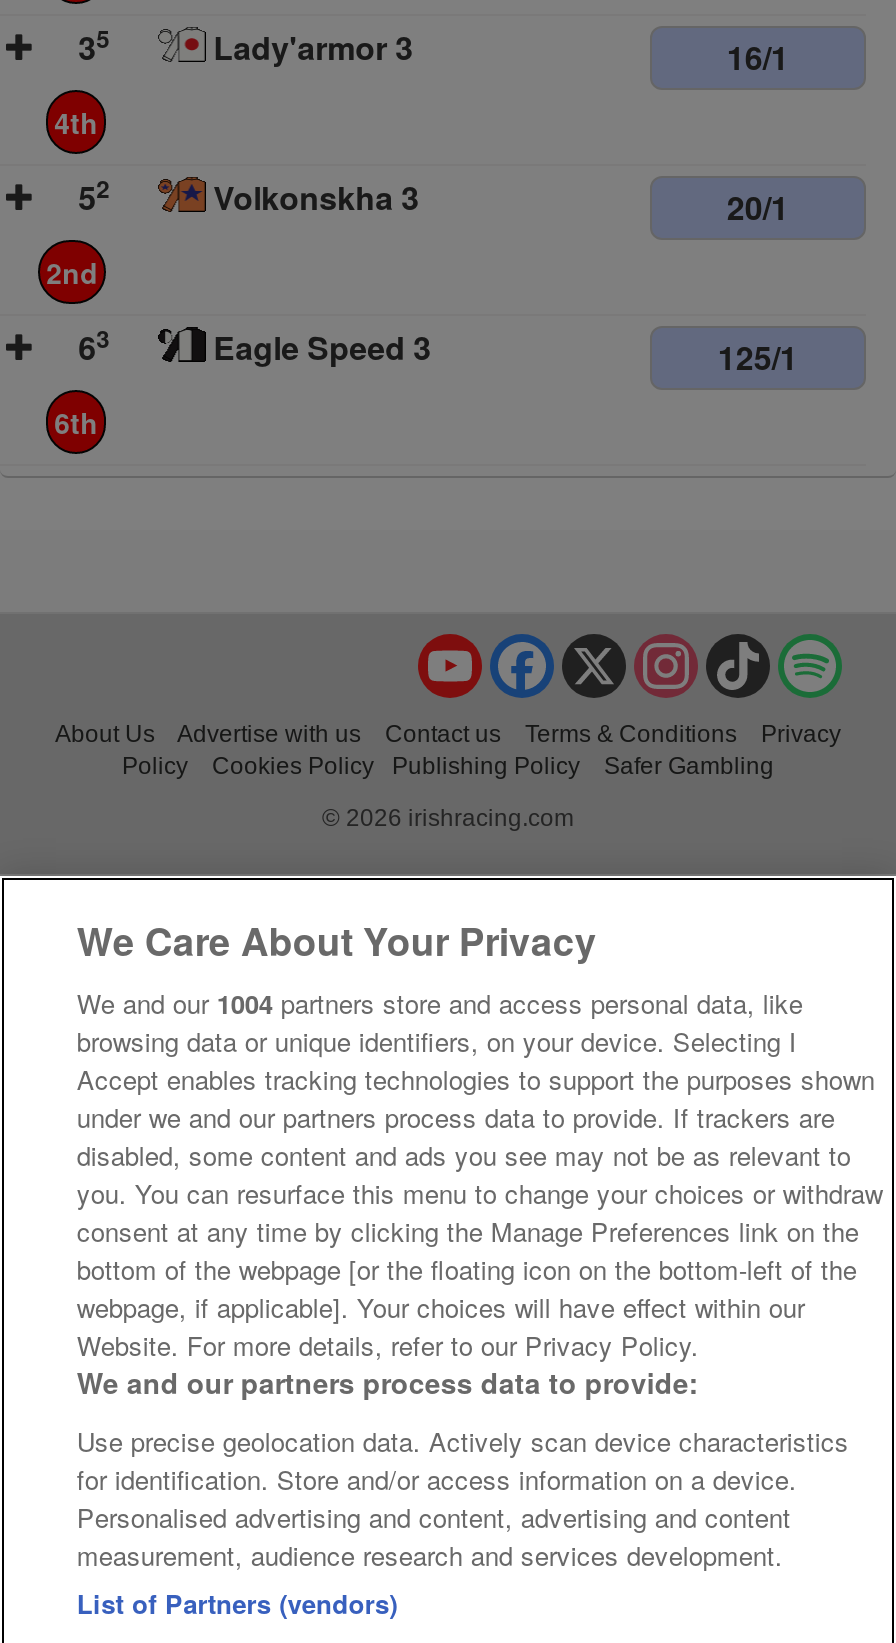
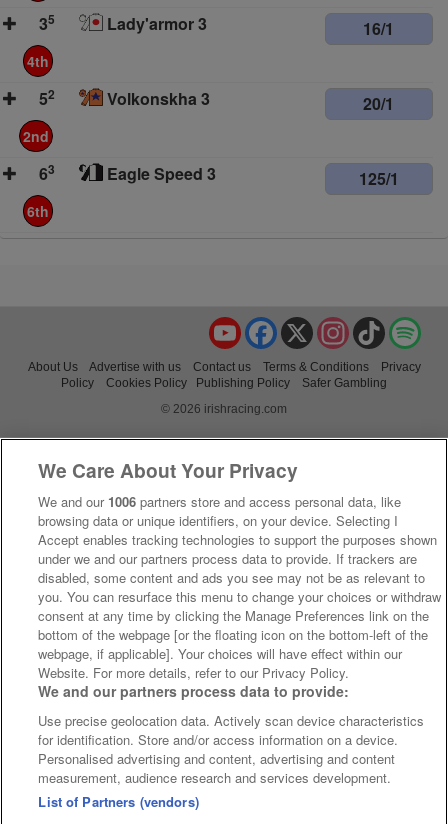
- We and our 1004 partners store and access personal data, like
+ We and our 1006 partners store and access personal data, like
